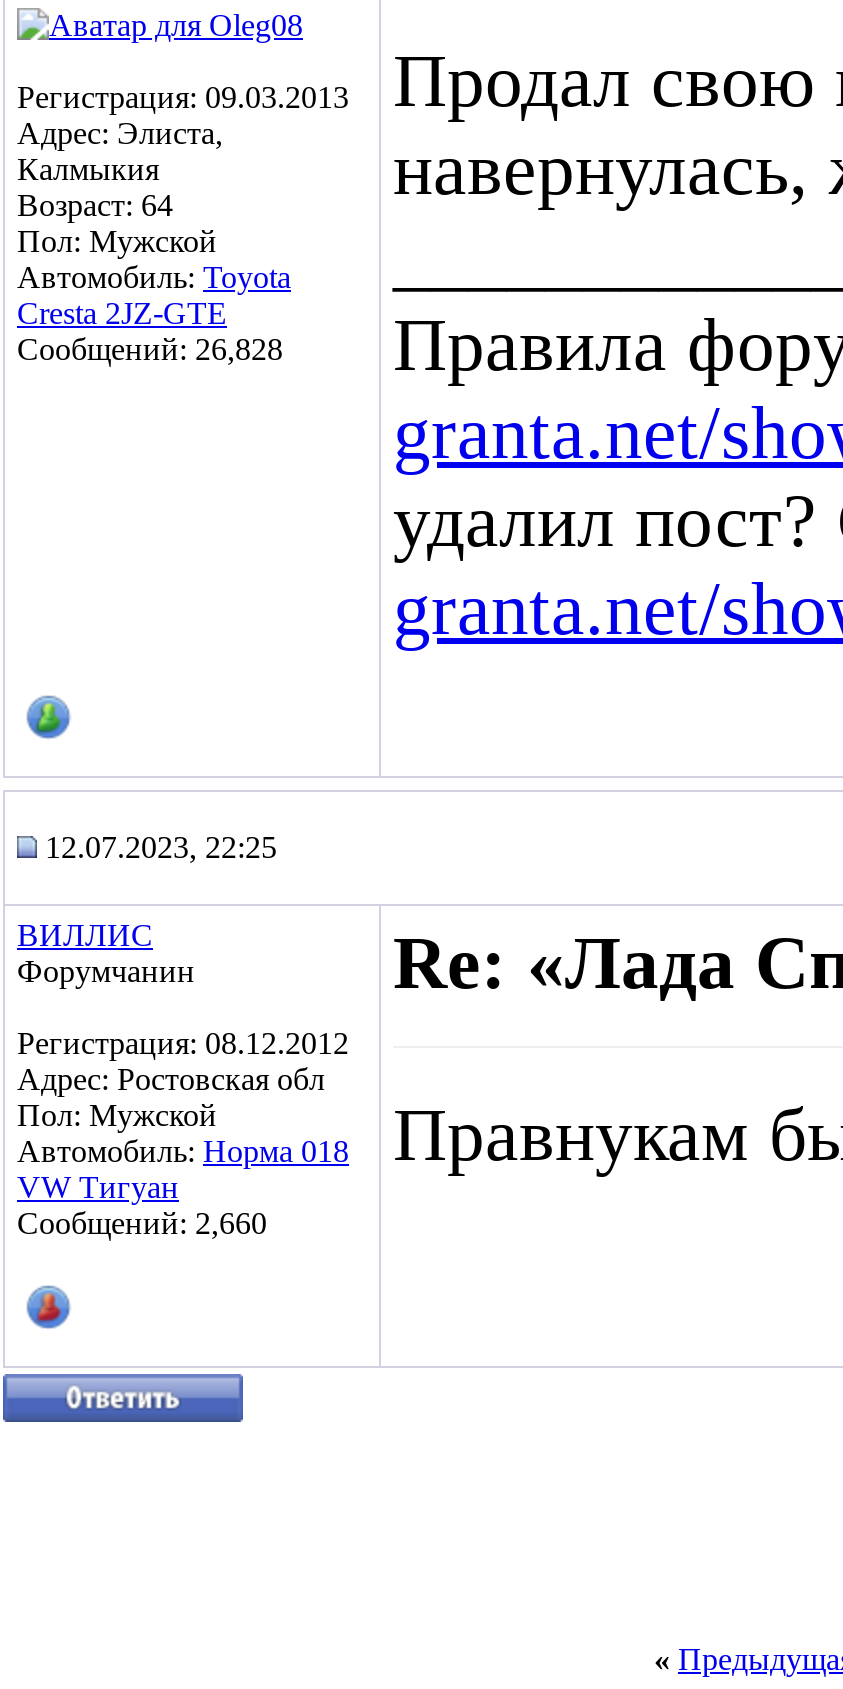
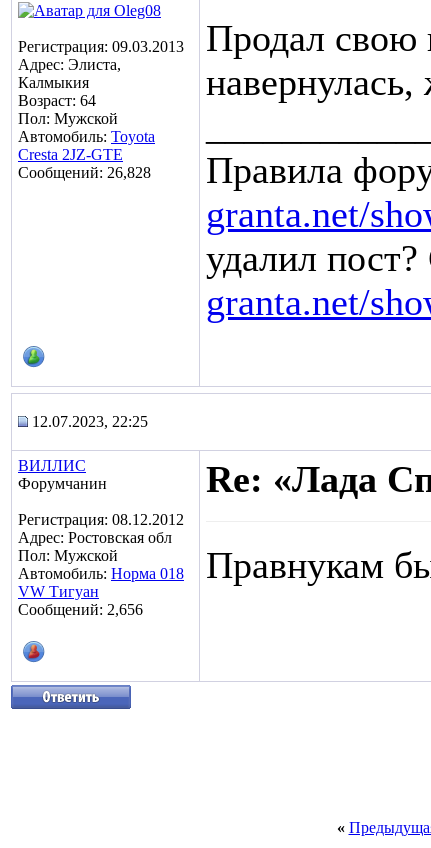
- Сообщений: 2,660
+ Сообщений: 2,656
